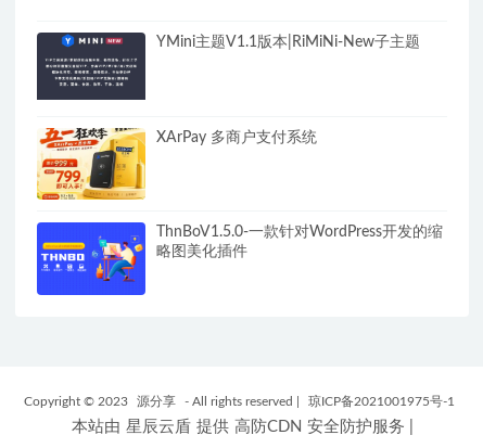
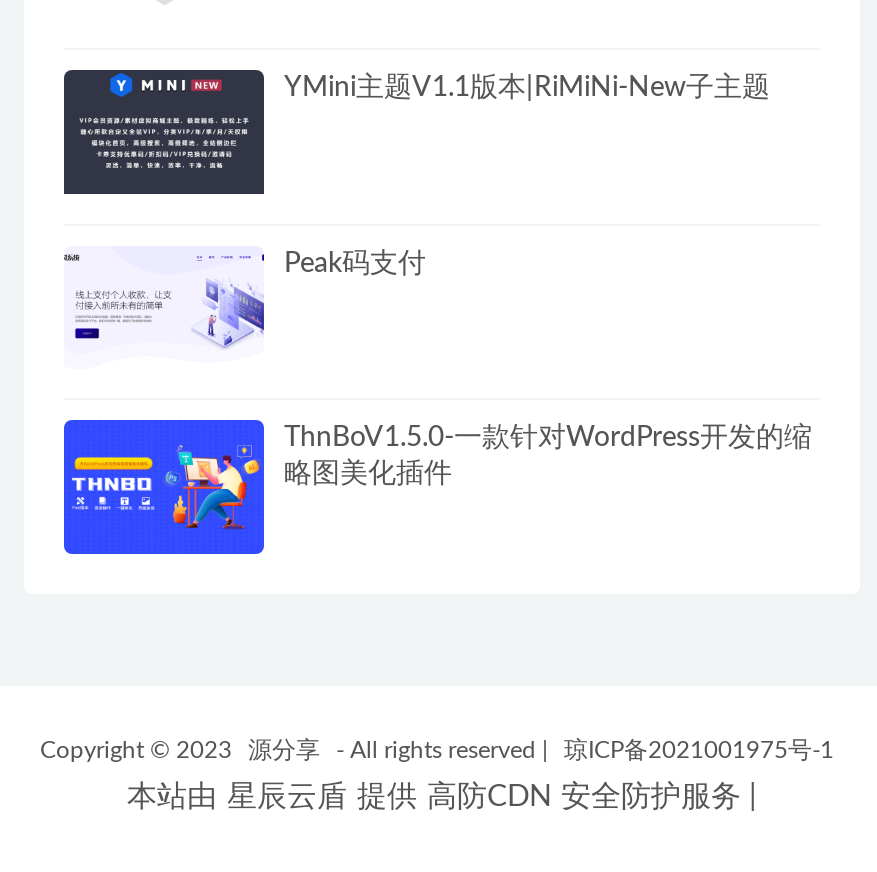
- [image]
- XArPay 多商户支付系统
+ [image]
+ Peak码支付
